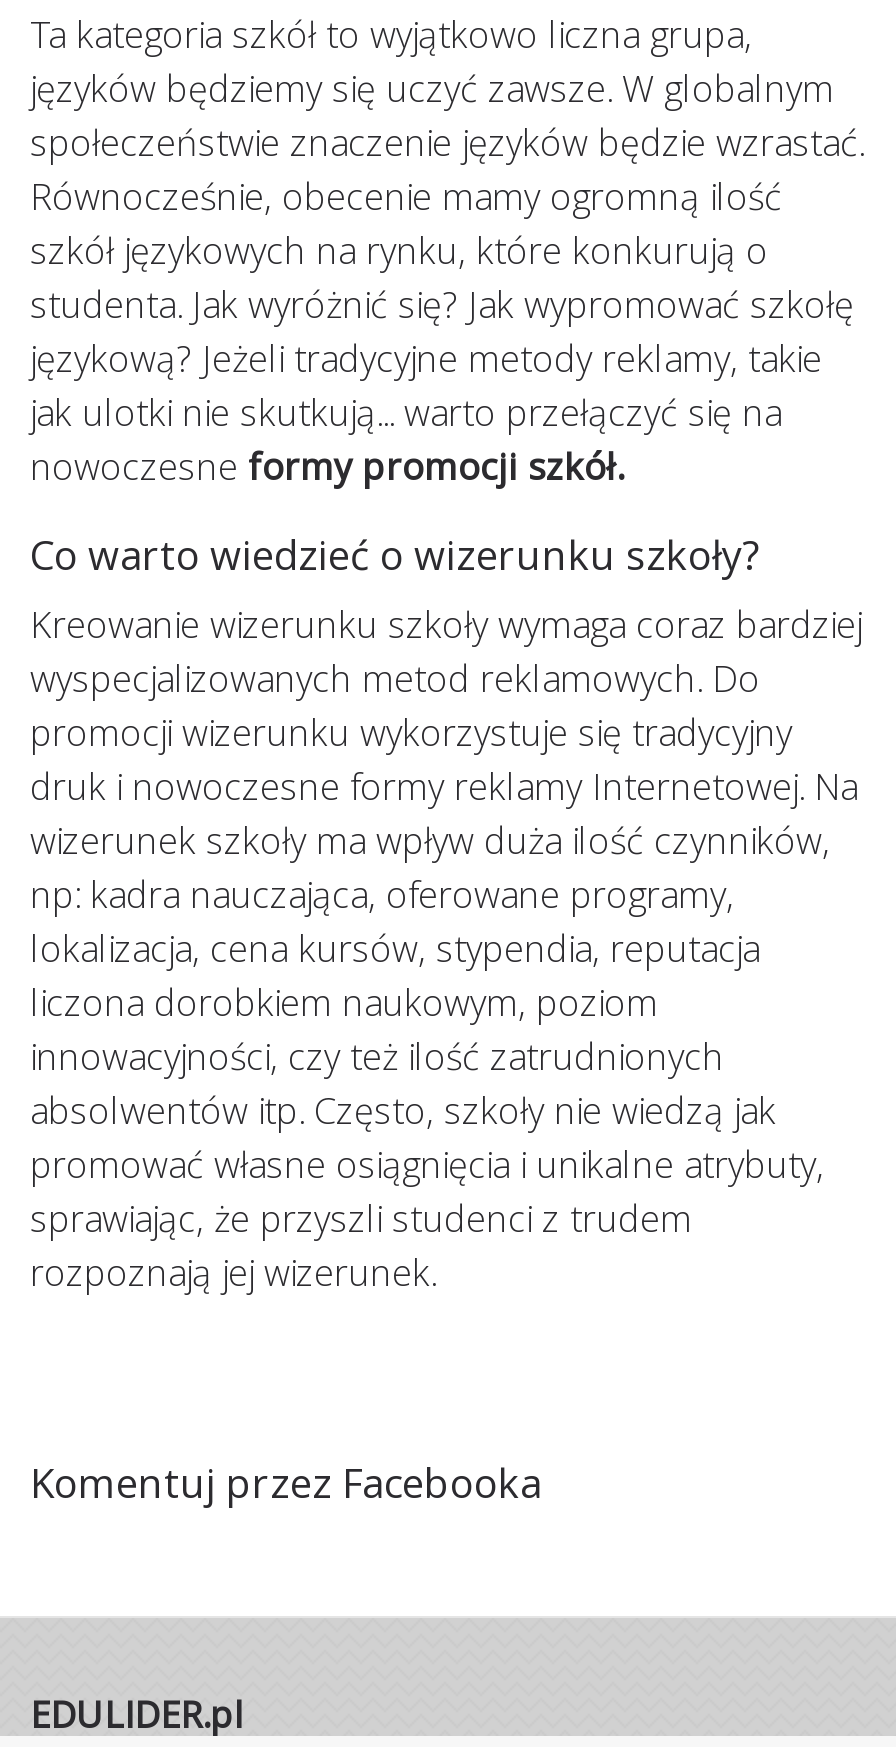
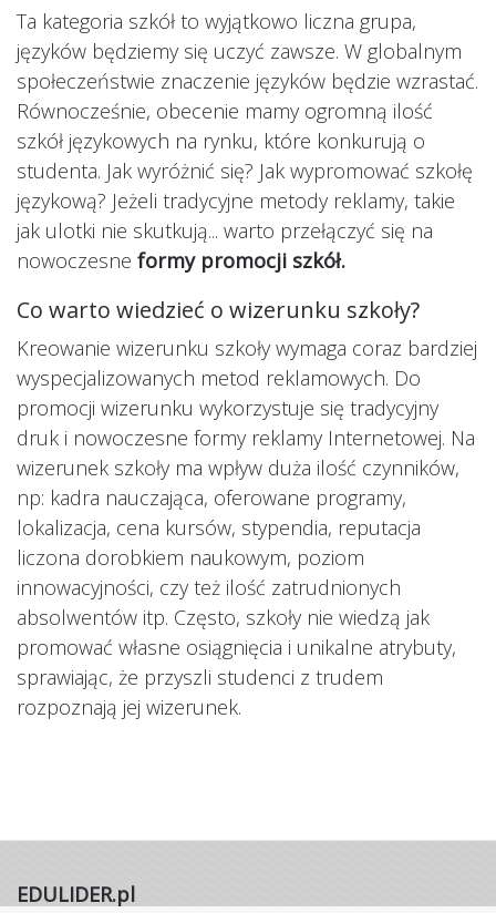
- Komentuj przez Facebooka
